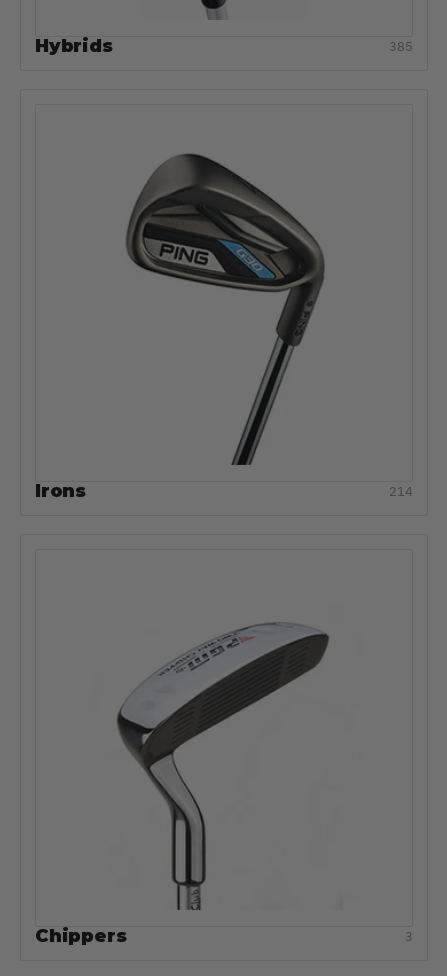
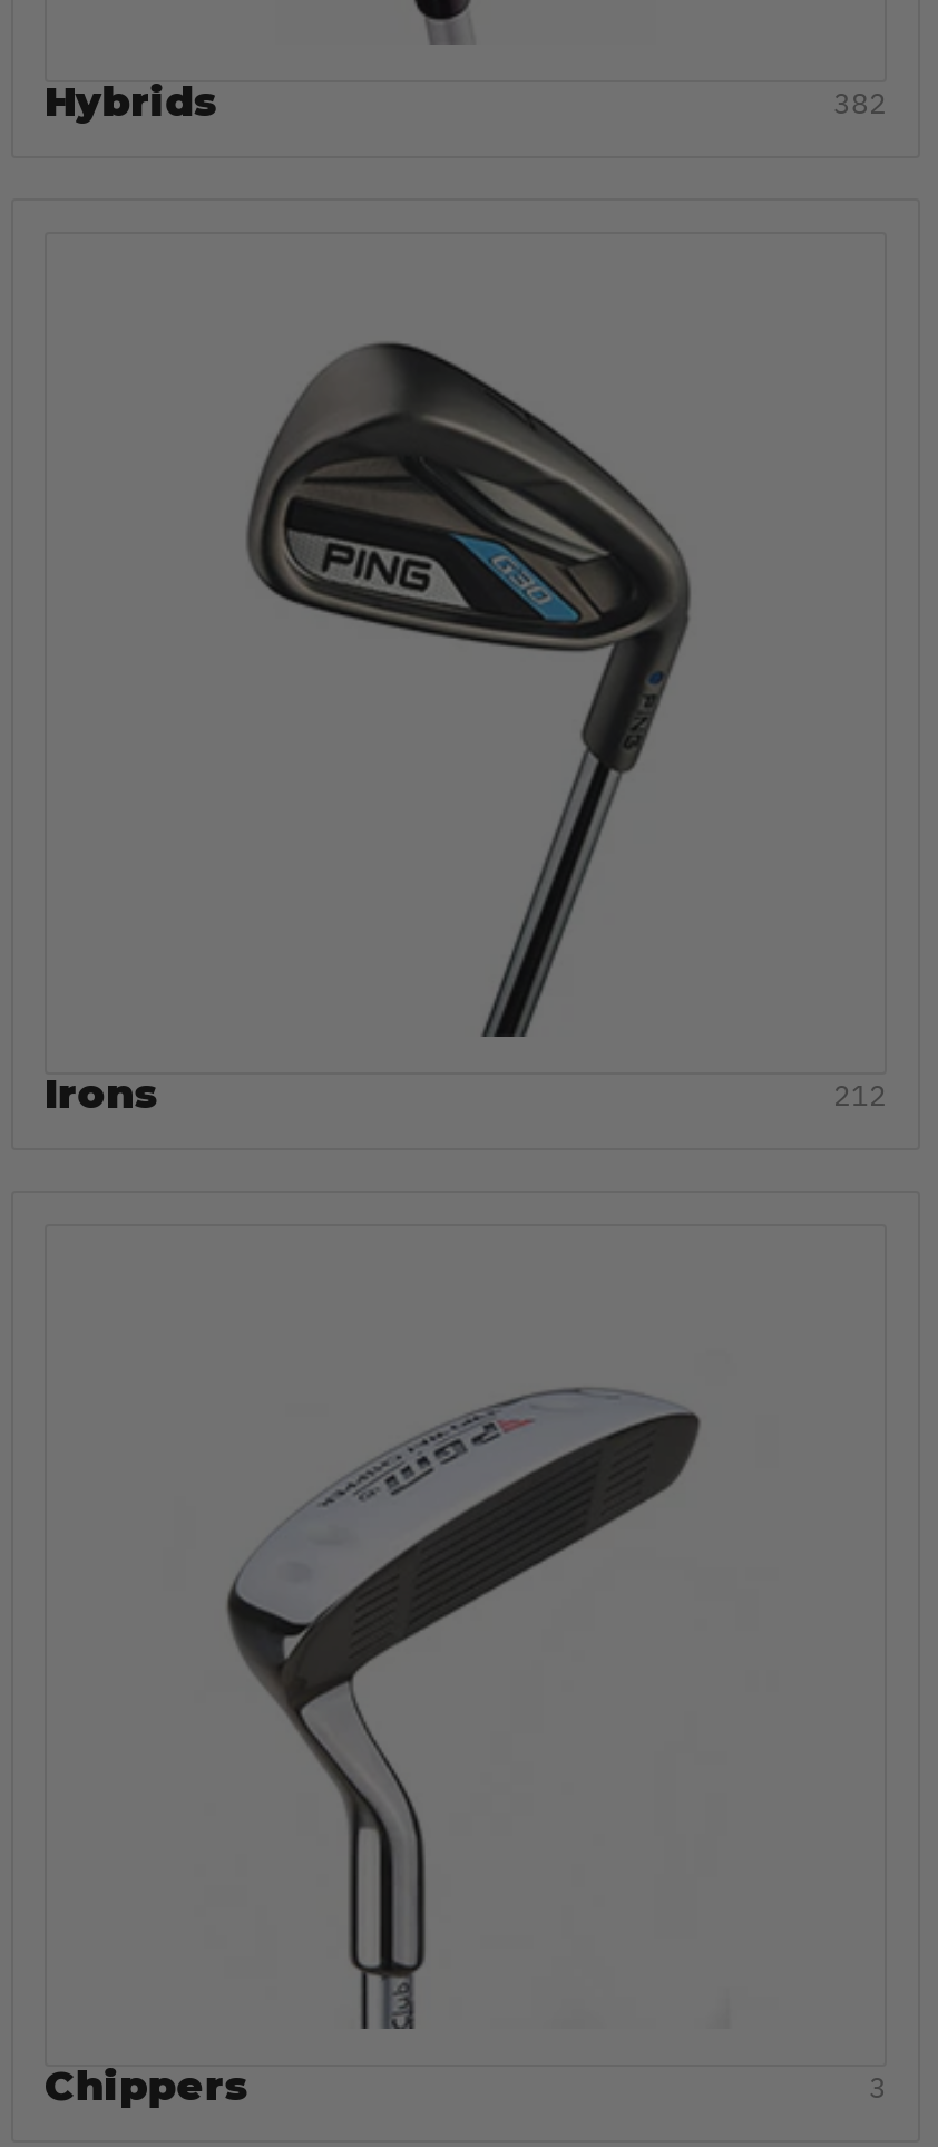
- 385
+ 382

- 214
+ 212
